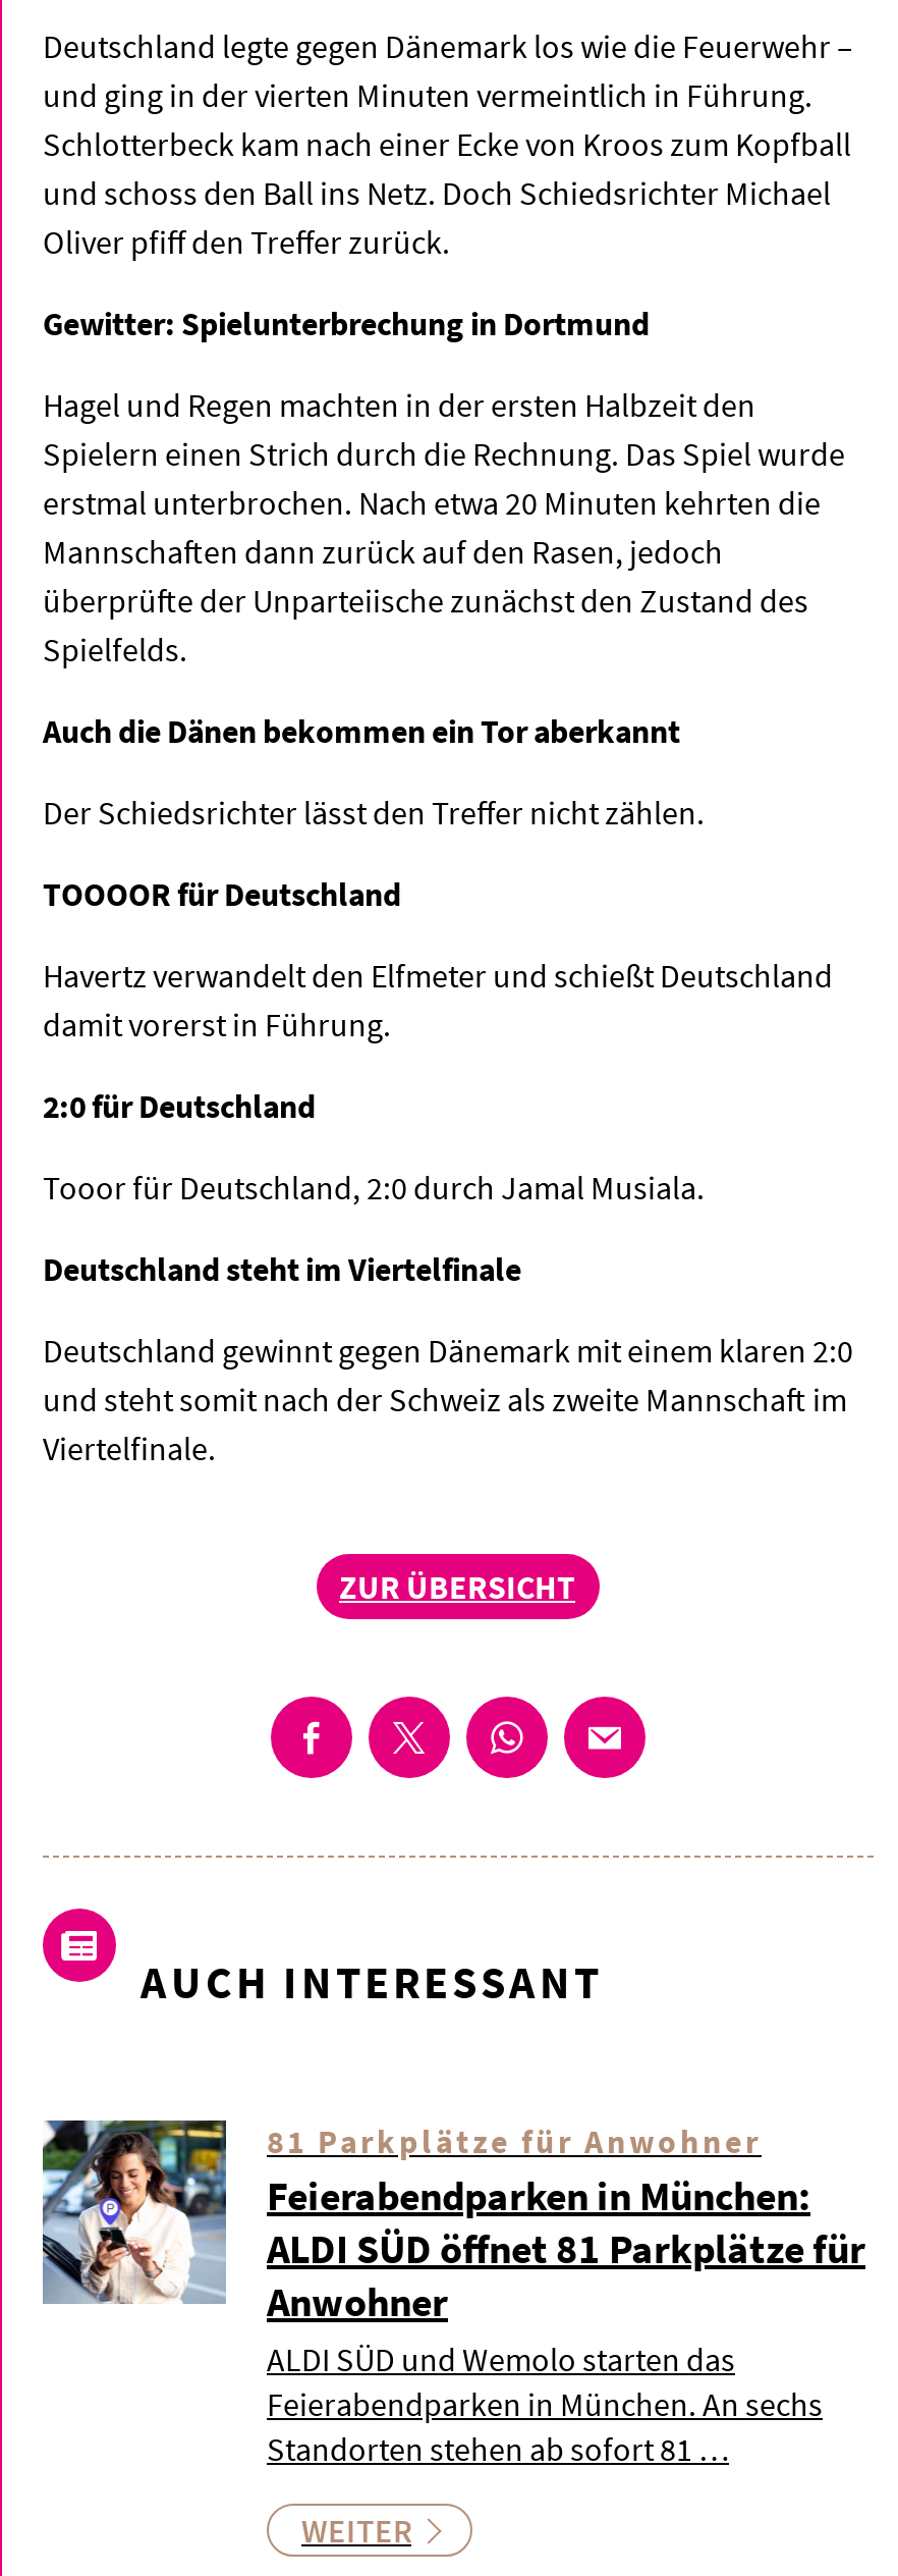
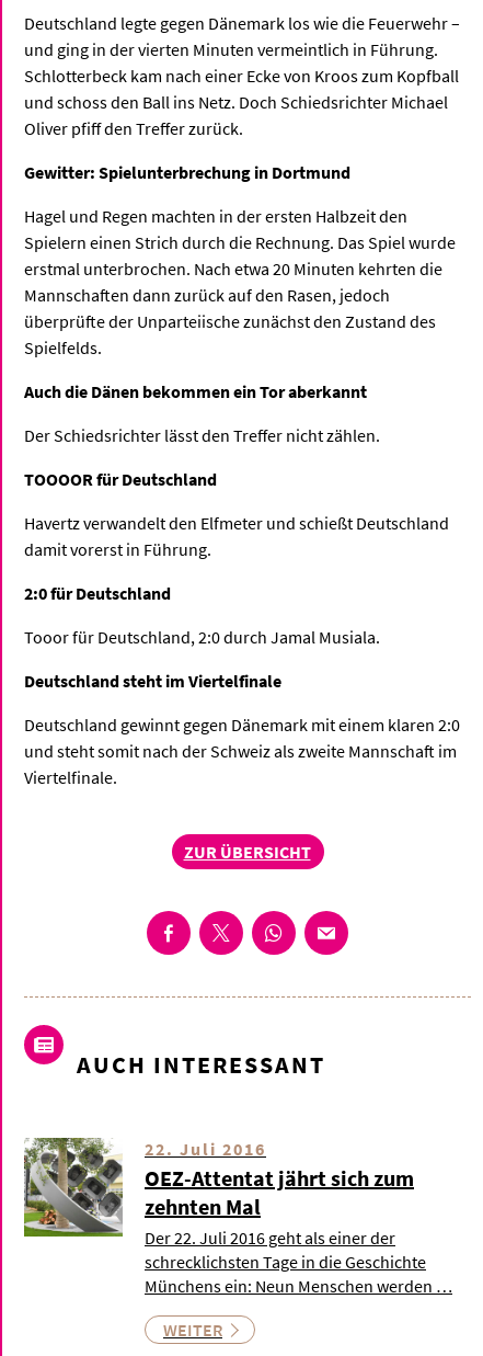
- [image]
- 81 Parkplätze für Anwohner
- Feierabendparken in München:
- ALDI SÜD öffnet 81 Parkplätze für
- Anwohner
- ALDI SÜD und Wemolo starten das
- Feierabendparken in München. An sechs
- Standorten stehen ab sofort 81 …
+ [image]
+ 22. Juli 2016
+ OEZ-Attentat jährt sich zum
+ zehnten Mal
+ Der 22. Juli 2016 geht als einer der
+ schrecklichsten Tage in die Geschichte
+ Münchens ein: Neun Menschen werden …
